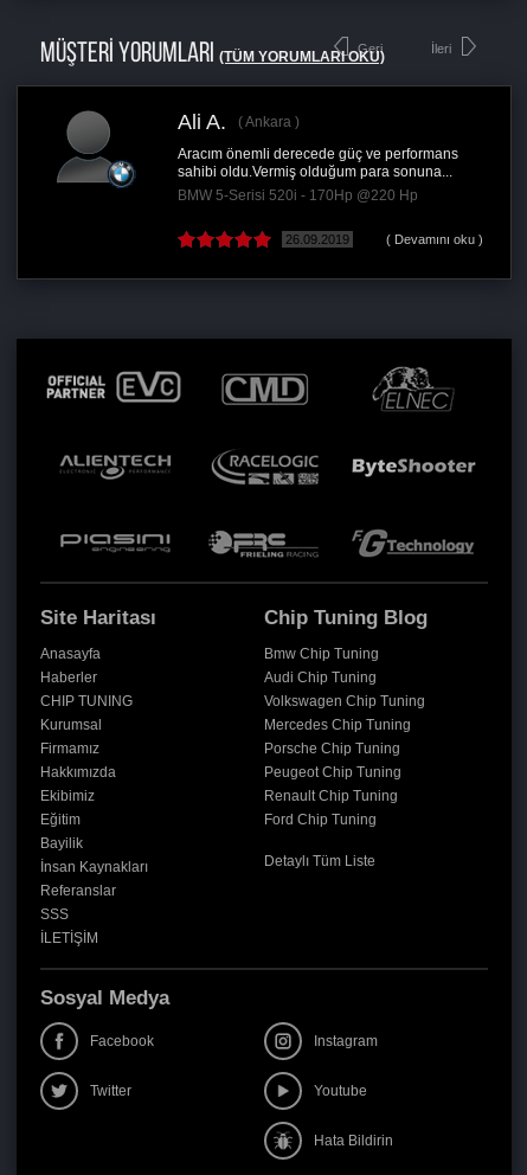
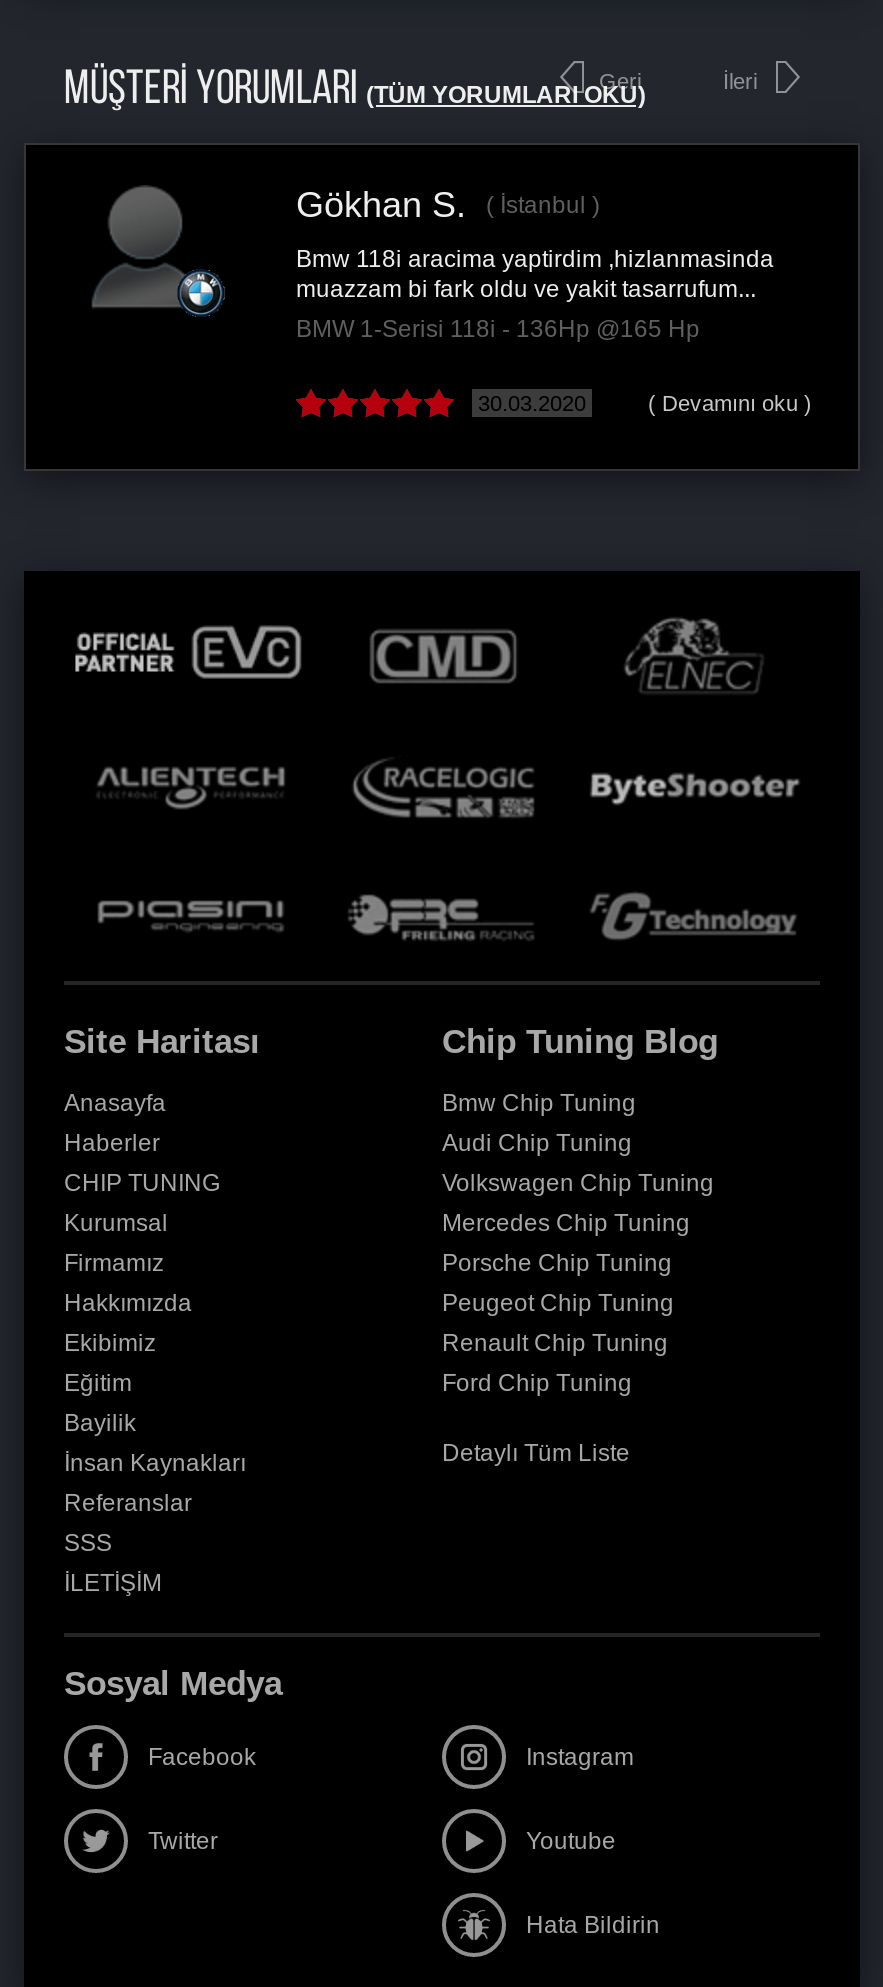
- Ali A.
- Ankara
+ Gökhan S.
+ İstanbul

- Aracım önemli derecede güç ve performans
- sahibi oldu.Vermiş olduğum para sonuna...
- BMW 5-Serisi 520i - 170Hp @220 Hp
+ Bmw 118i aracima yaptirdim ,hizlanmasinda
+ muazzam bi fark oldu ve yakit tasarrufum...
+ BMW 1-Serisi 118i - 136Hp @165 Hp

- 26.09.2019
+ 30.03.2020
